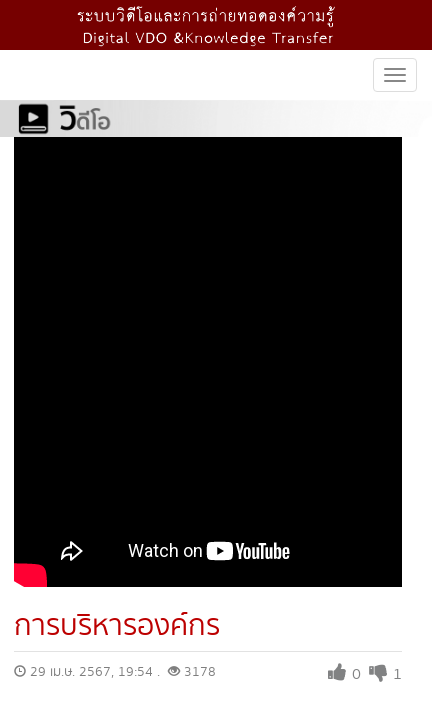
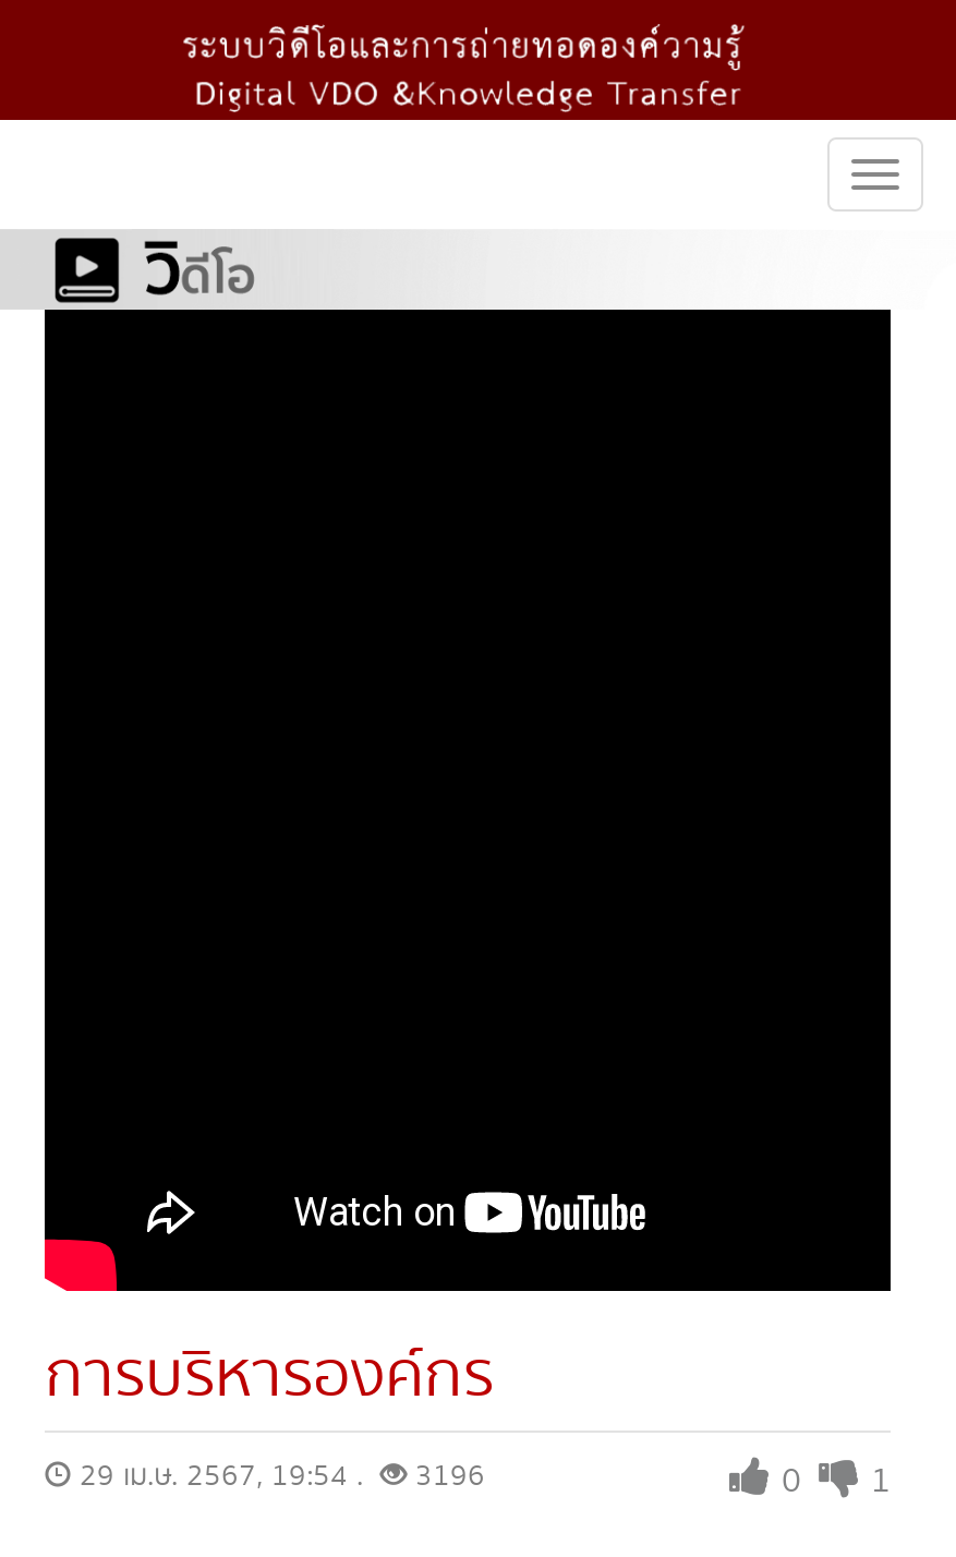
- 29 เม.ษ. 2567, 19:54 . 3178
+ 29 เม.ษ. 2567, 19:54 . 3196
